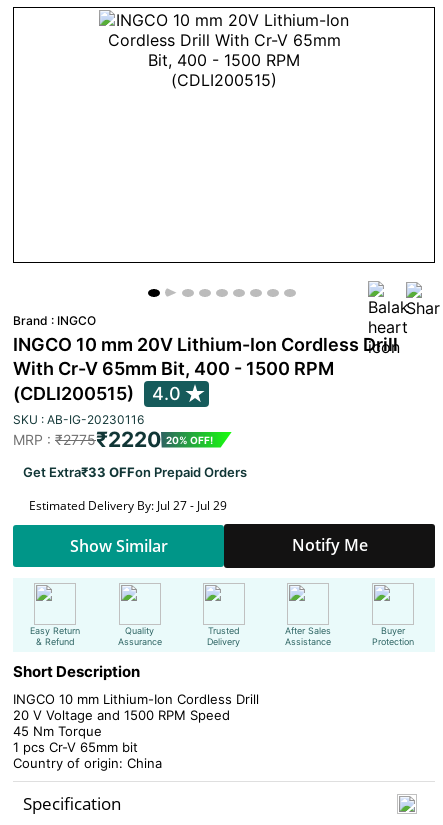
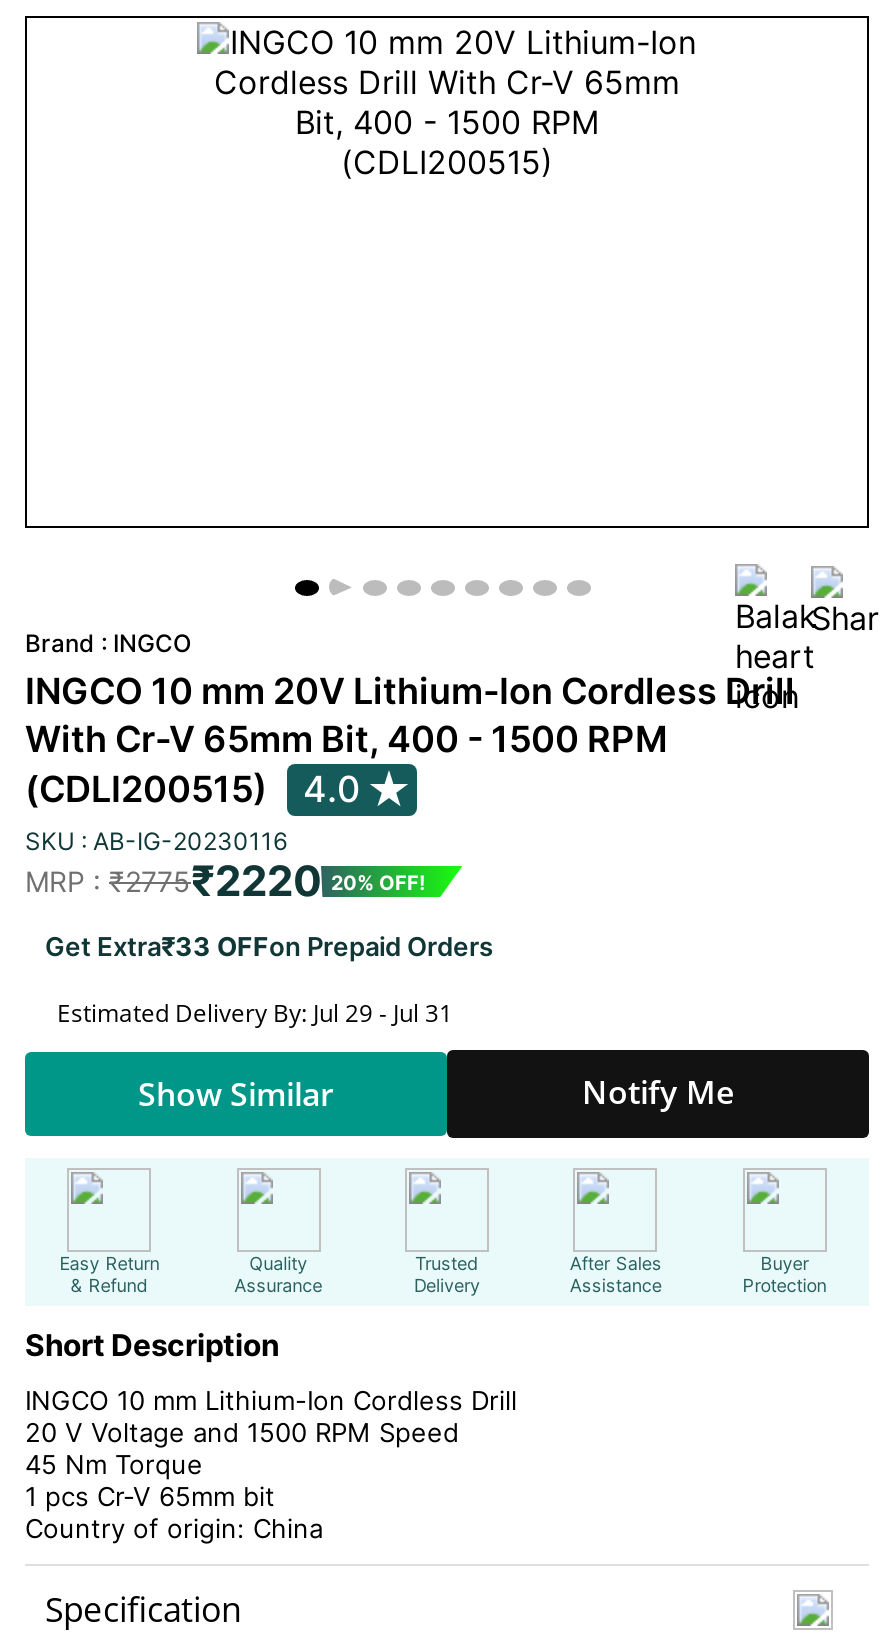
- Estimated Delivery By: Jul 27 - Jul 29
+ Estimated Delivery By: Jul 29 - Jul 31
